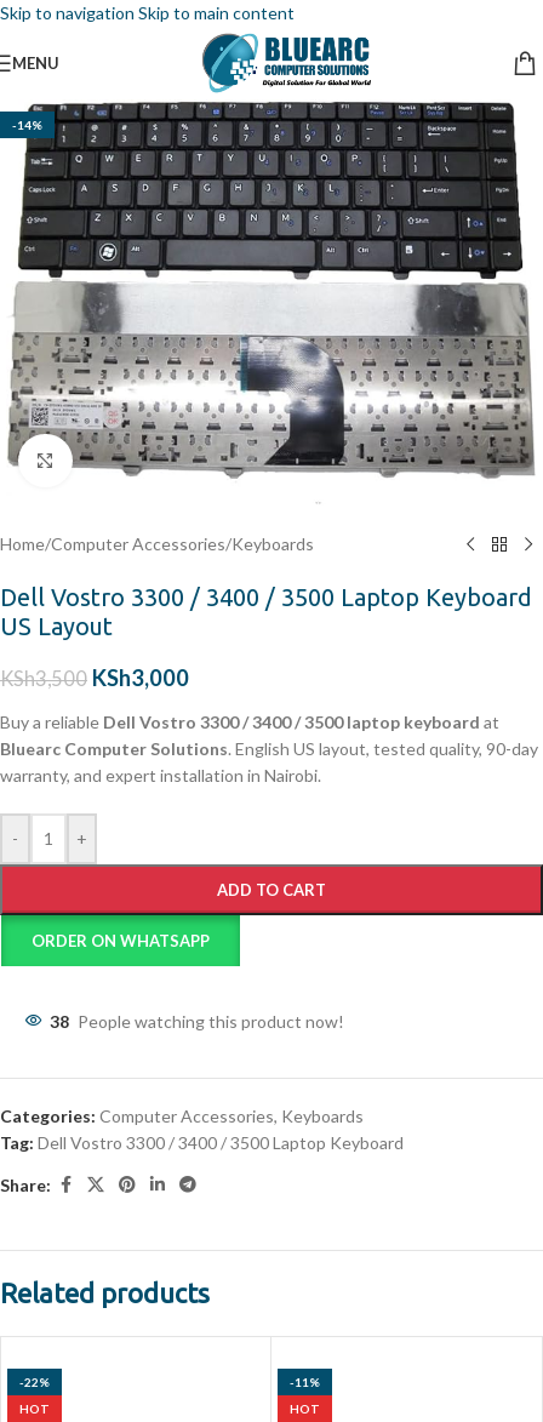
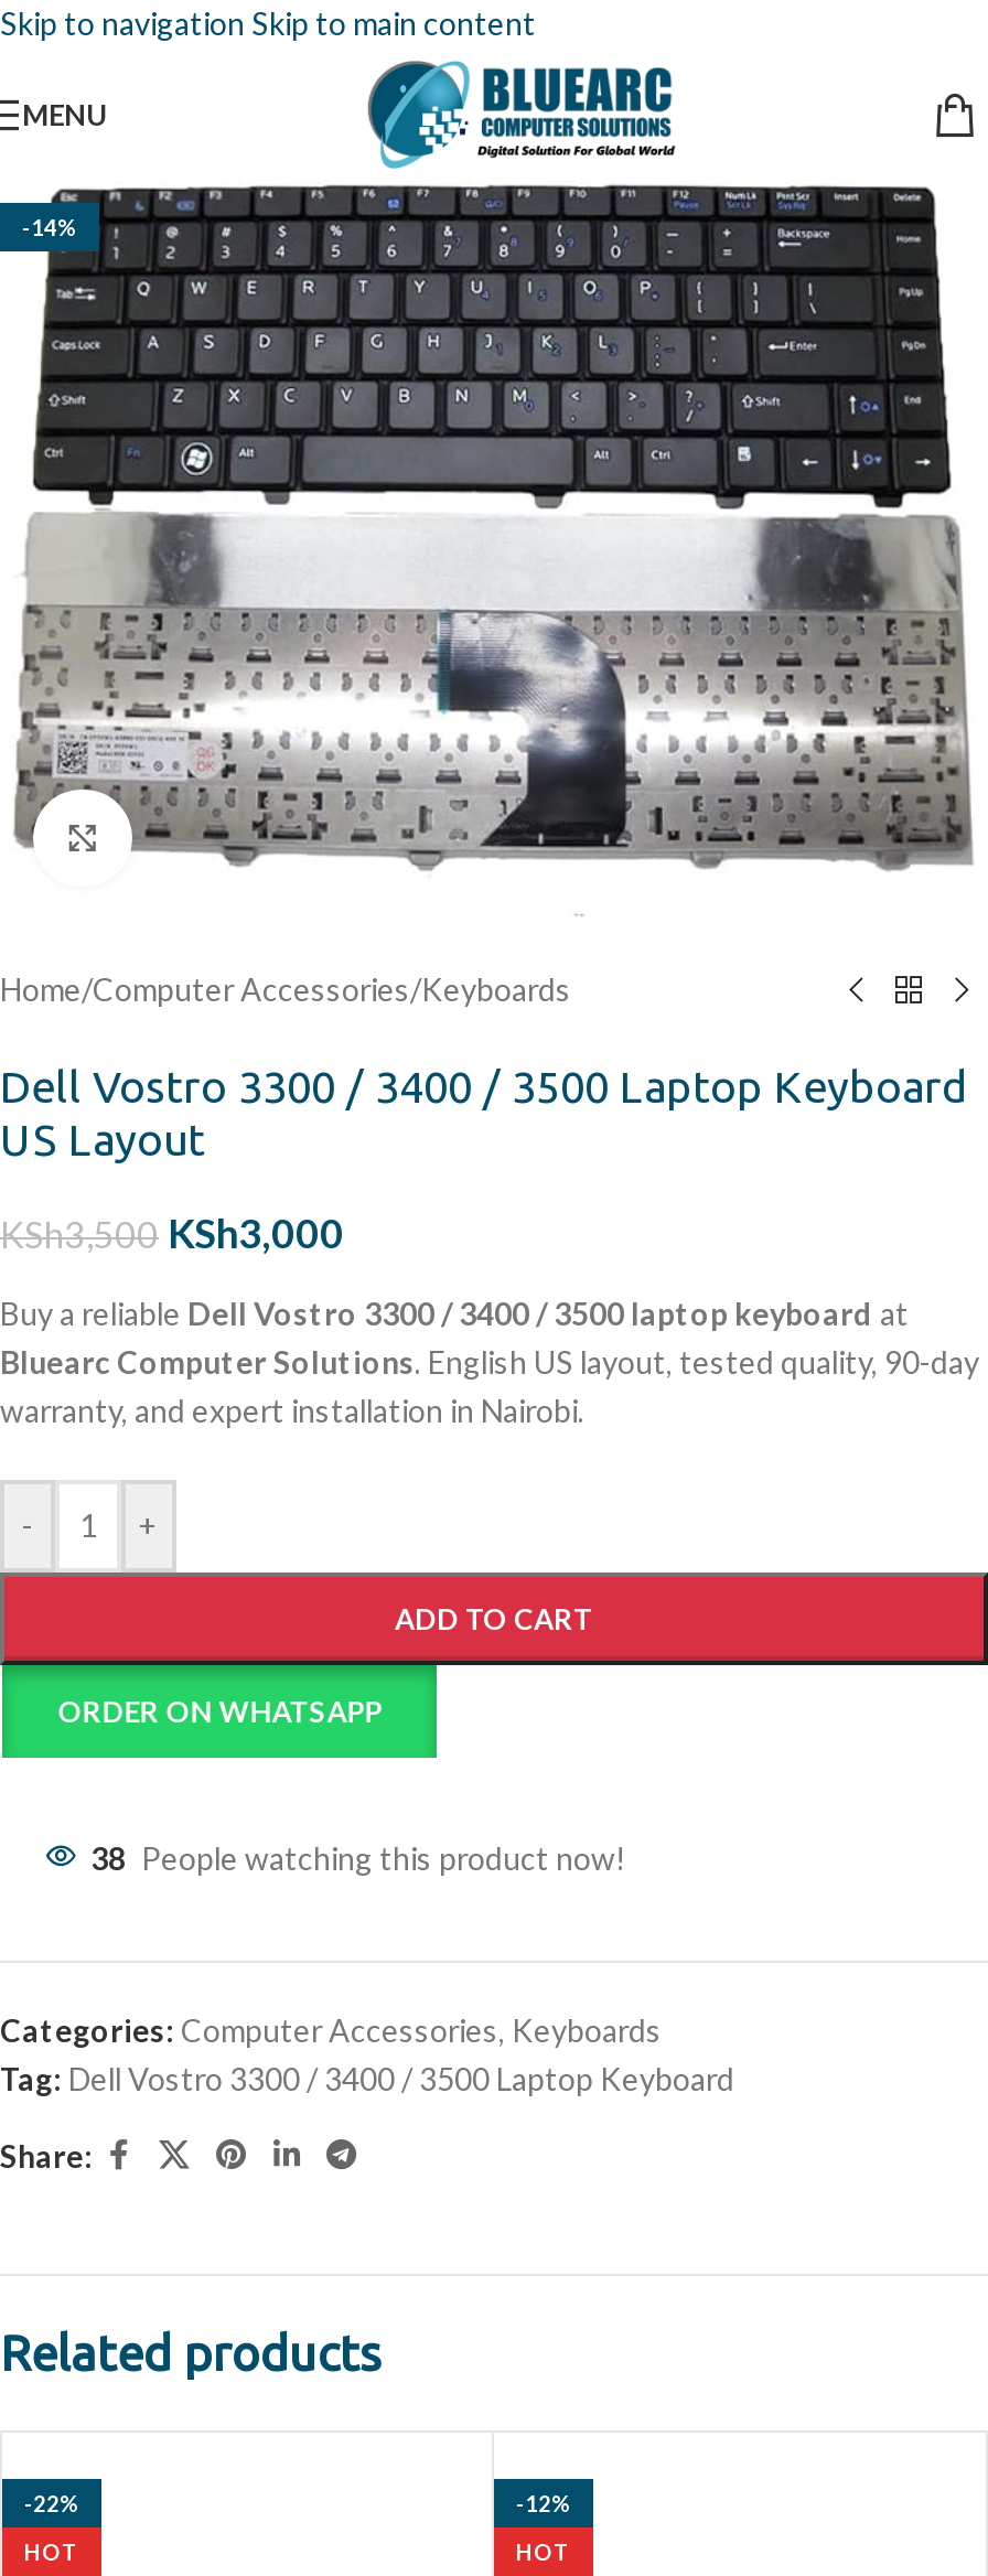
- -11%
+ -12%
